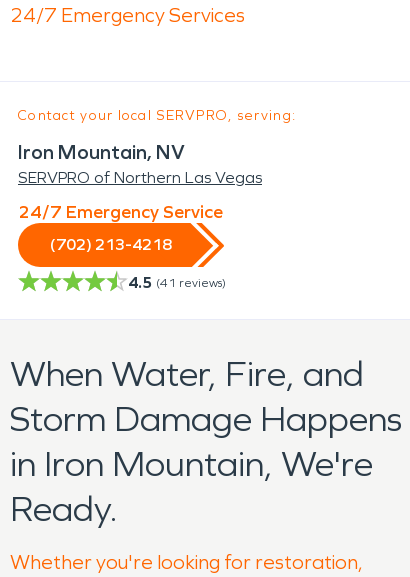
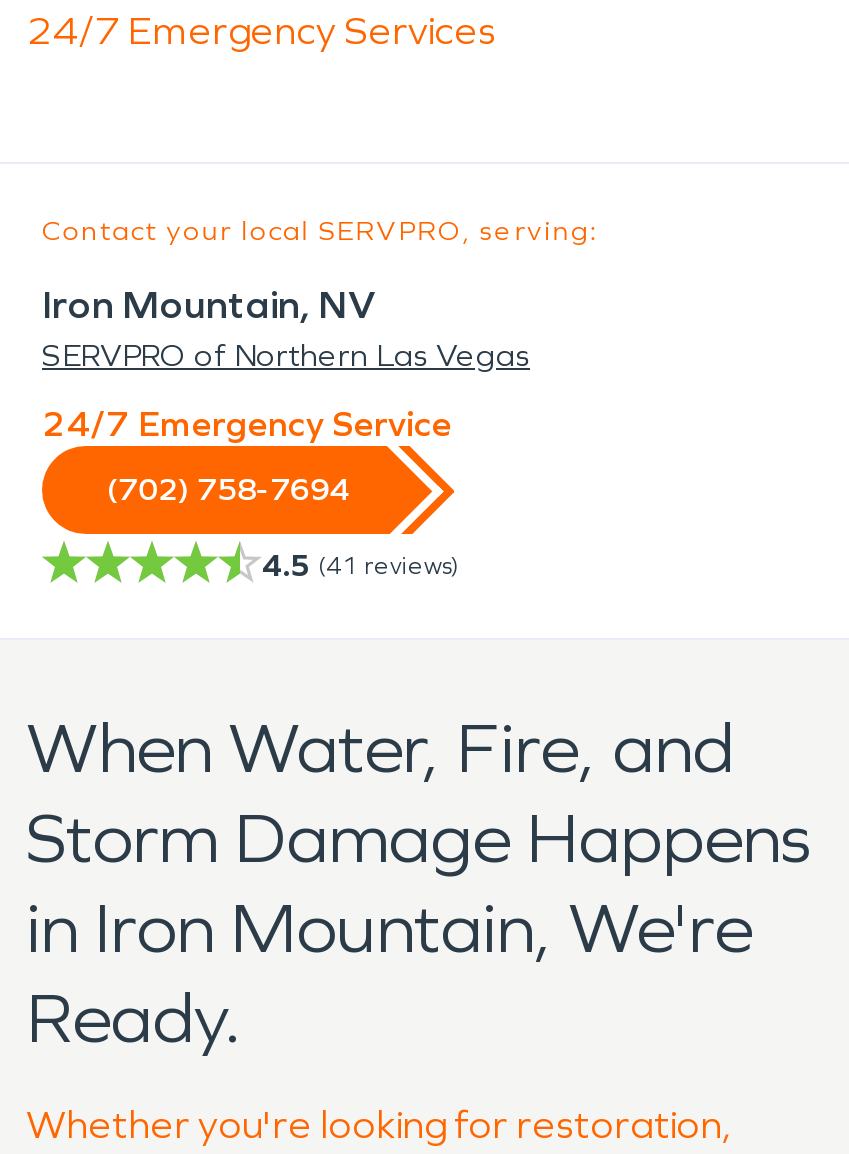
- (702) 213-4218
+ (702) 758-7694
